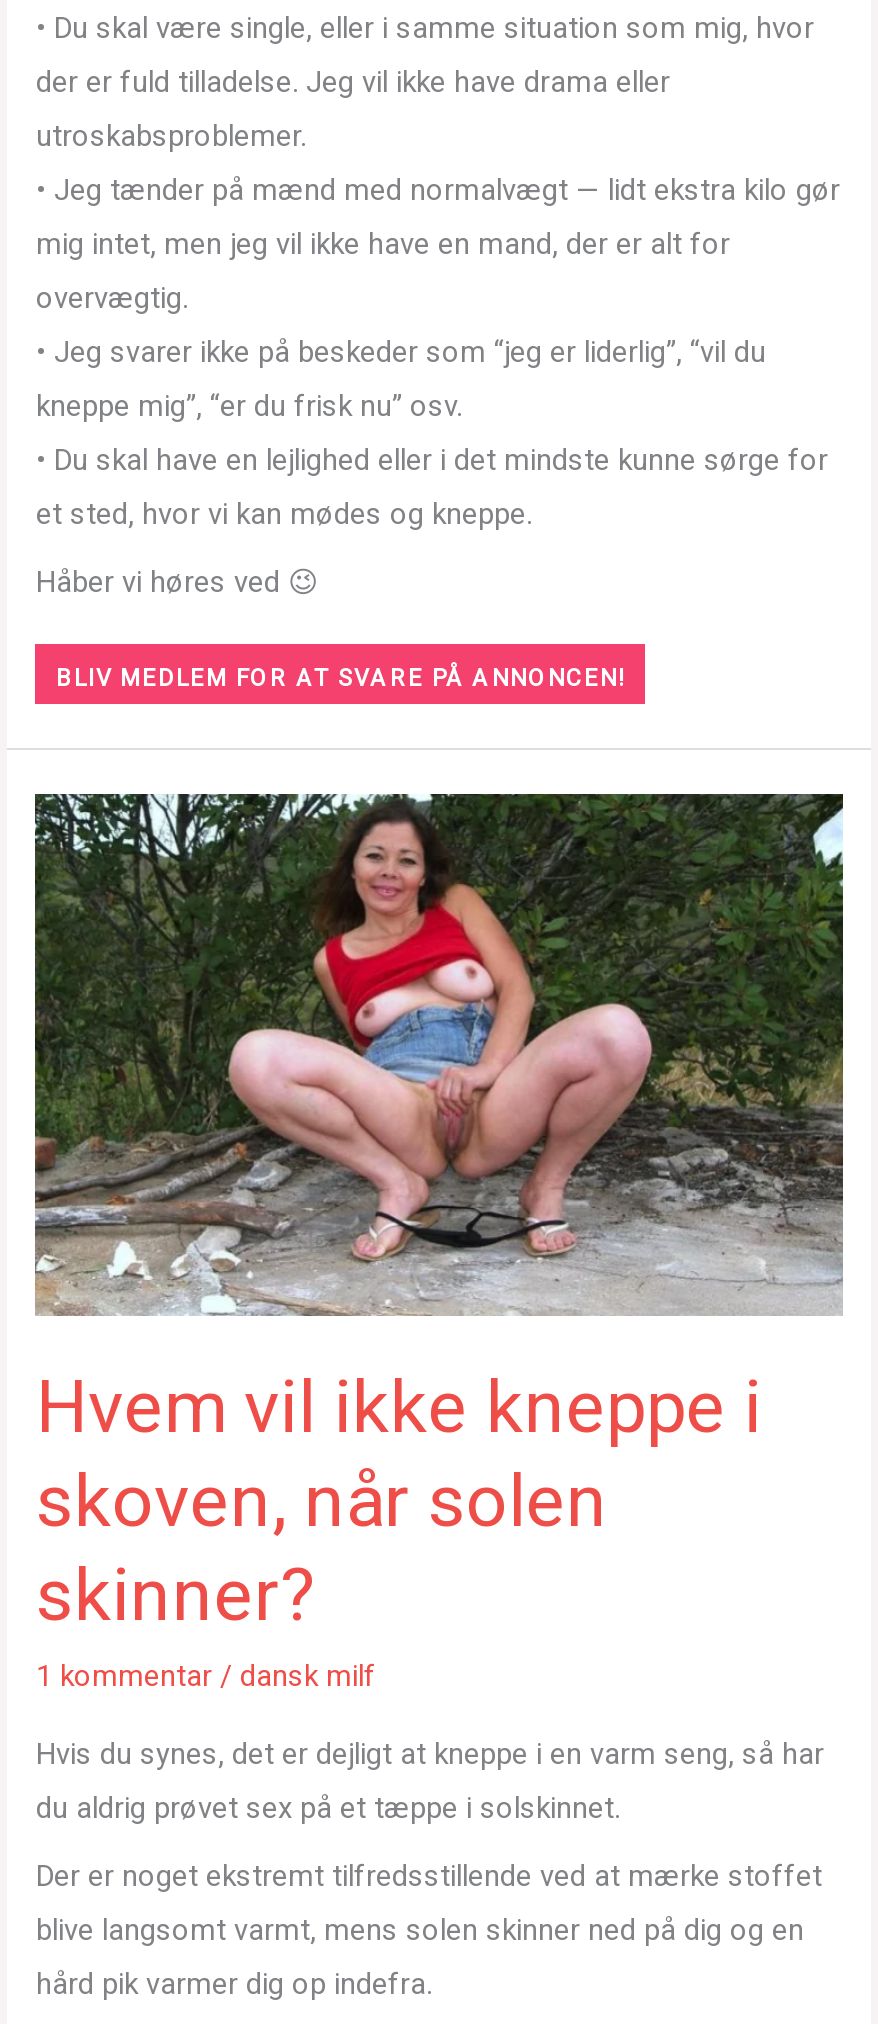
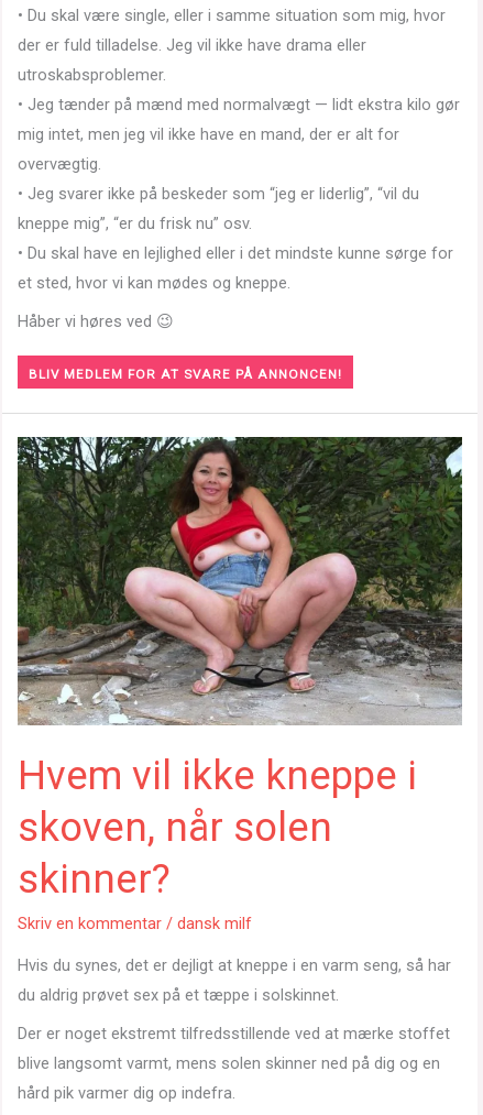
- 1 kommentar / dansk milf
+ Skriv en kommentar / dansk milf
